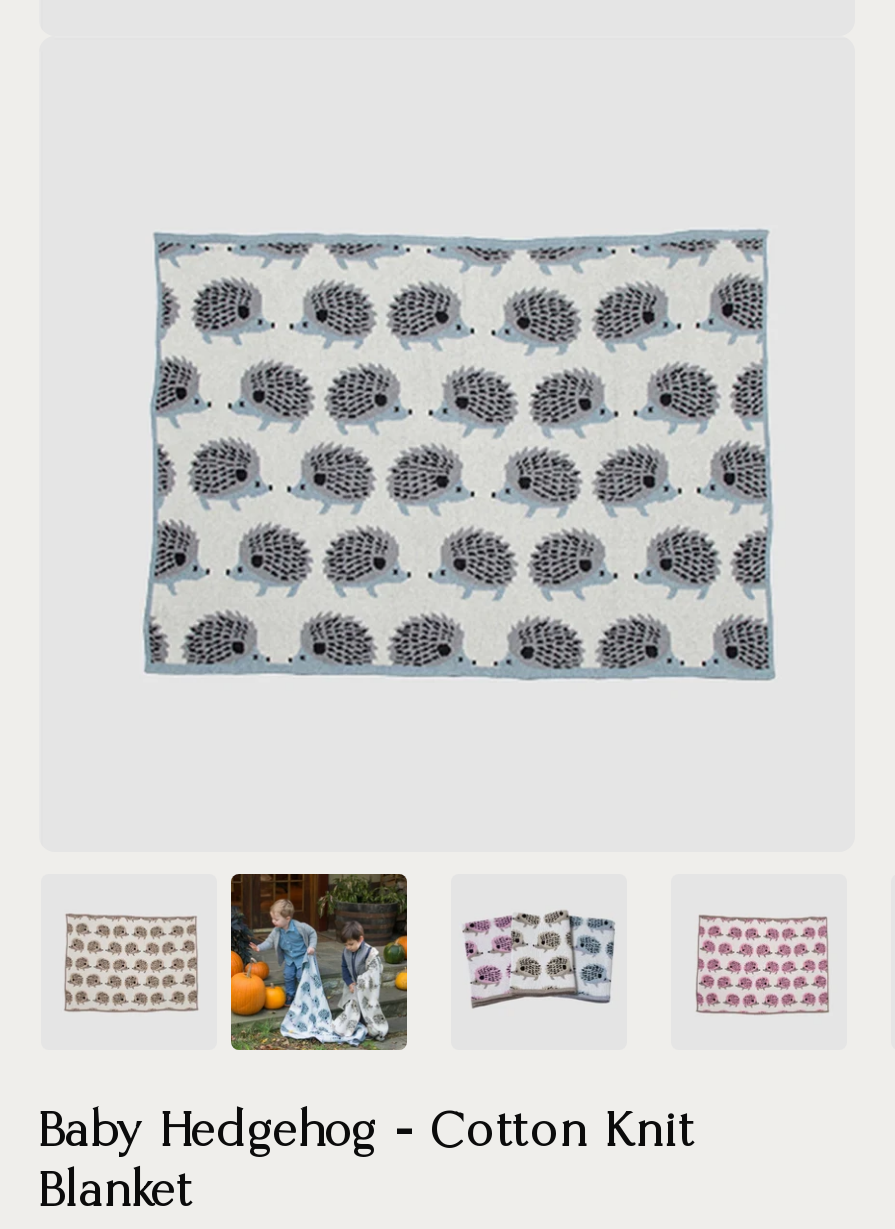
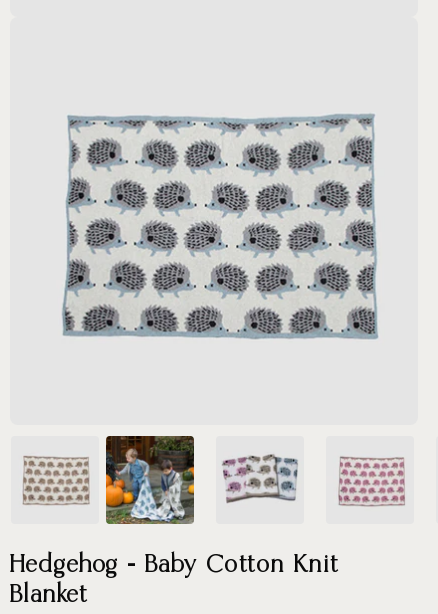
- Baby Hedgehog - Cotton Knit
+ Hedgehog - Baby Cotton Knit
